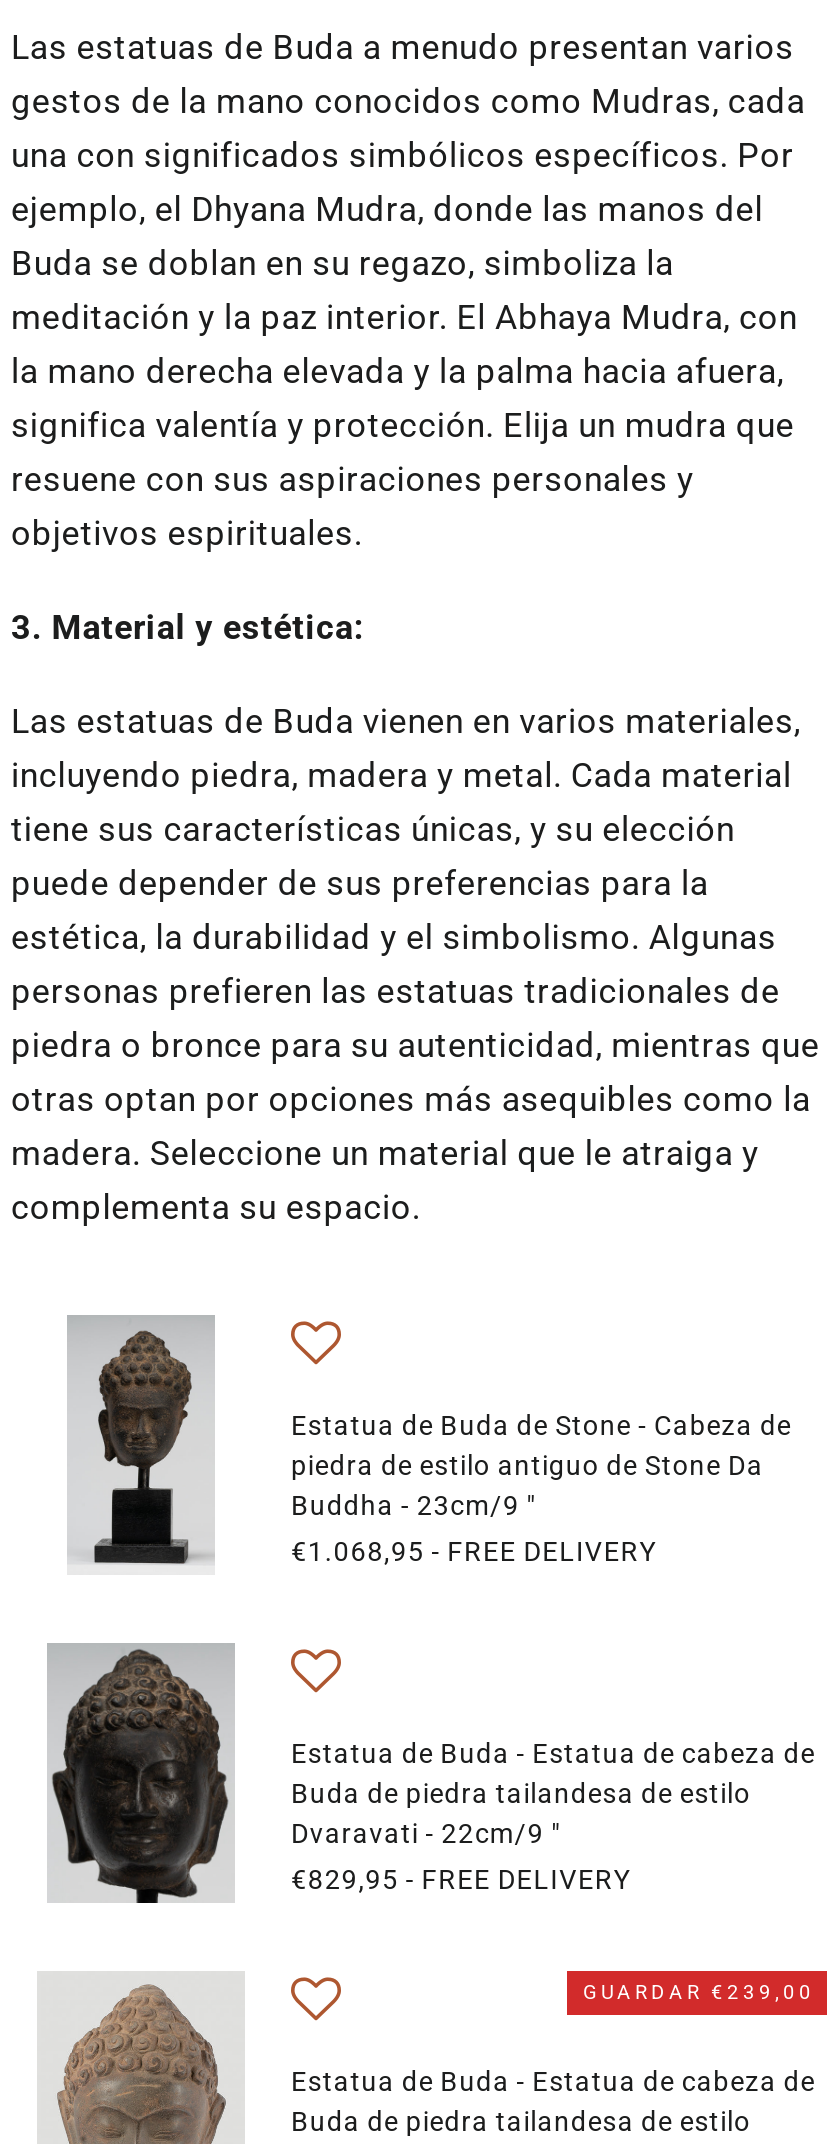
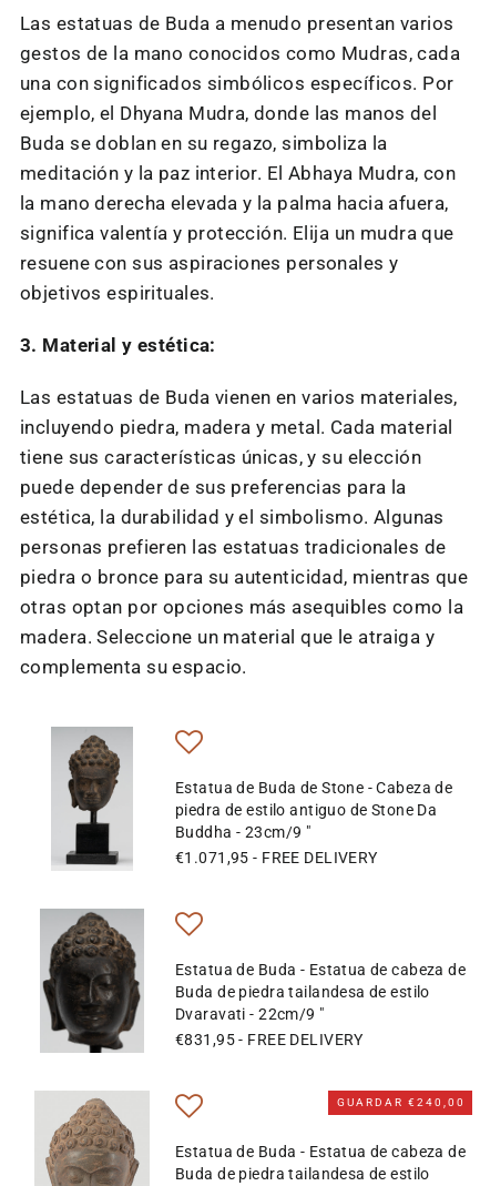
- €1.068,95 - FREE DELIVERY
+ €1.071,95 - FREE DELIVERY

- €829,95 - FREE DELIVERY
+ €831,95 - FREE DELIVERY

- GUARDAR €239,00
+ GUARDAR €240,00
